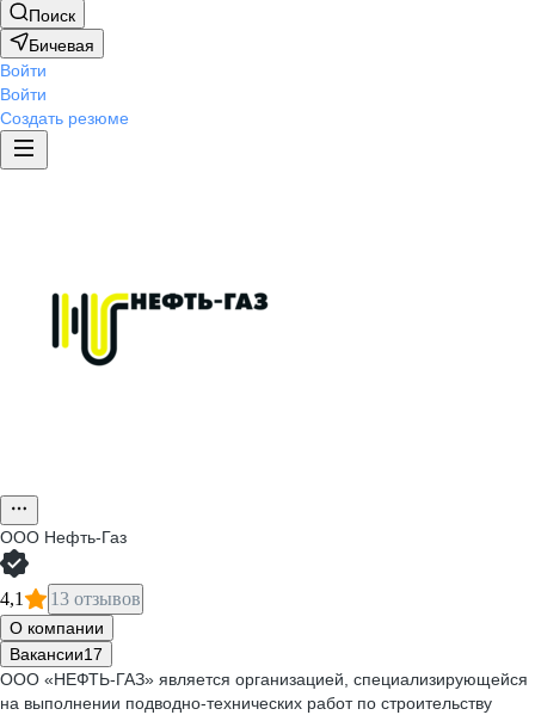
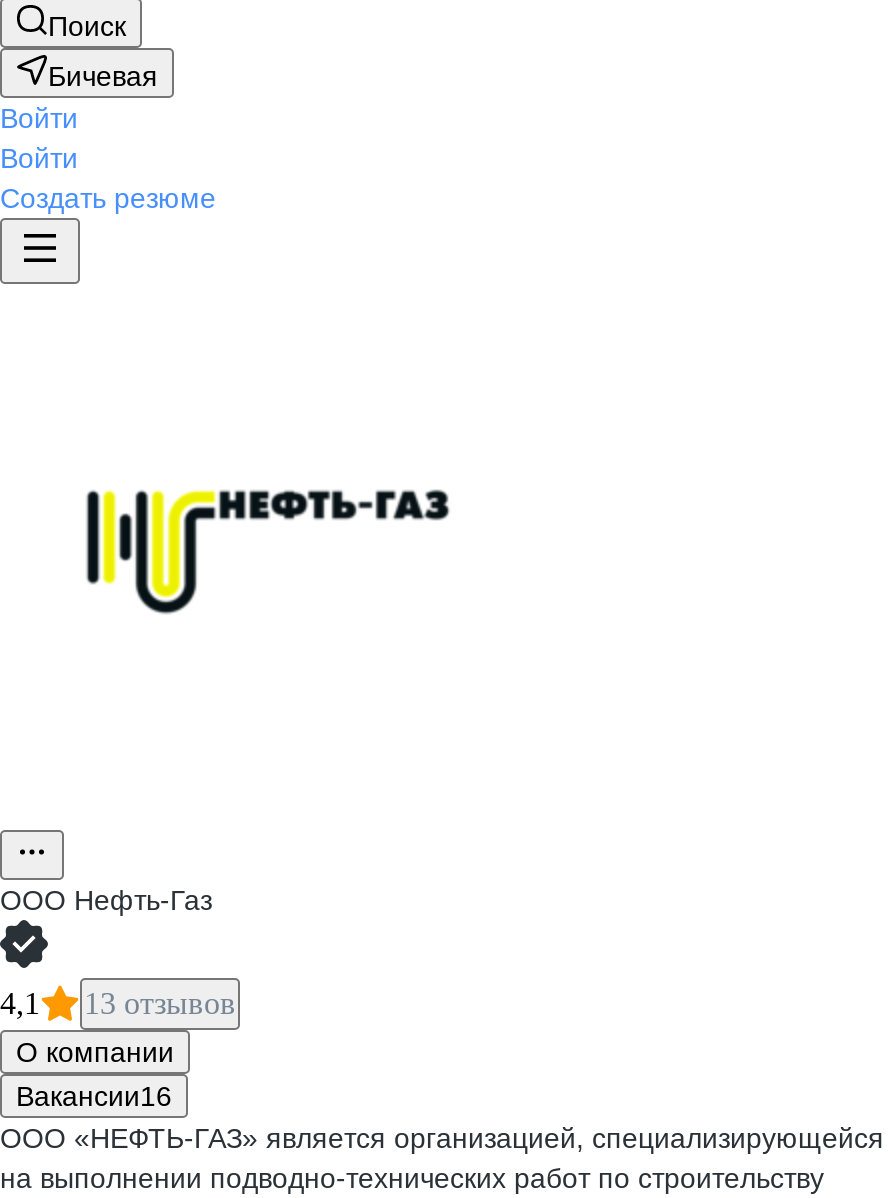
- Вакансии17
+ Вакансии16
